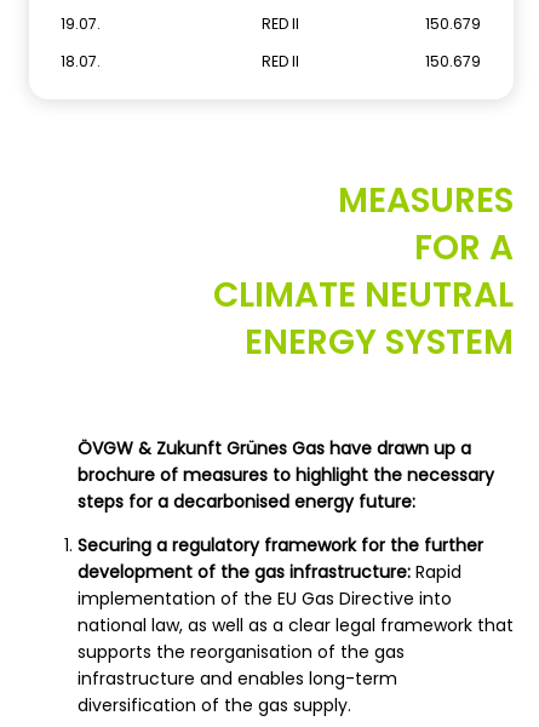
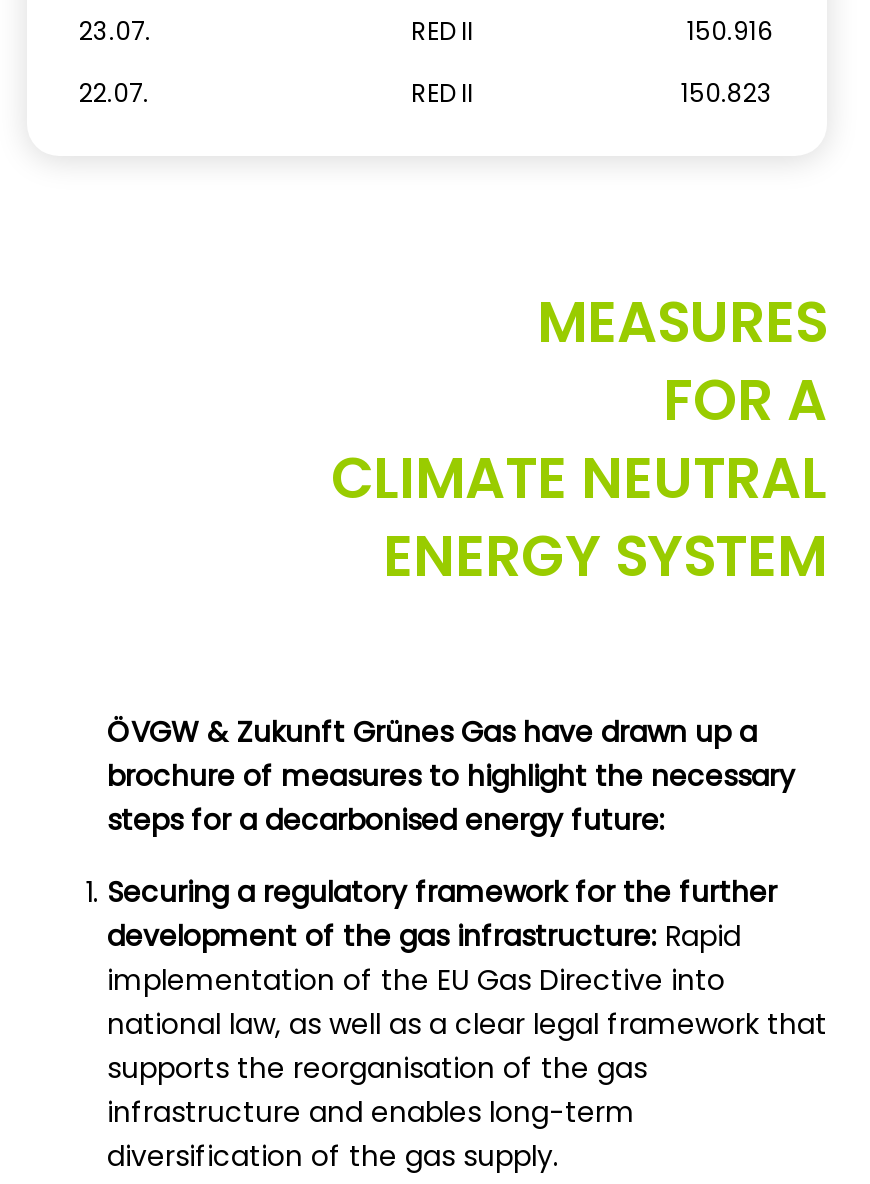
- 19.07.
+ 23.07.

- 150.679
+ 150.916

- 18.07.
+ 22.07.

- 150.679
+ 150.823
